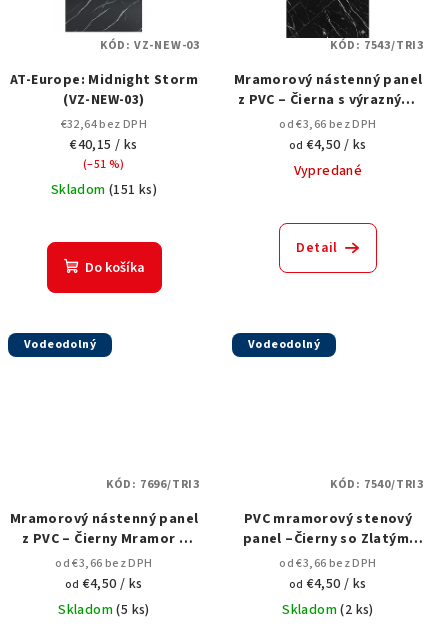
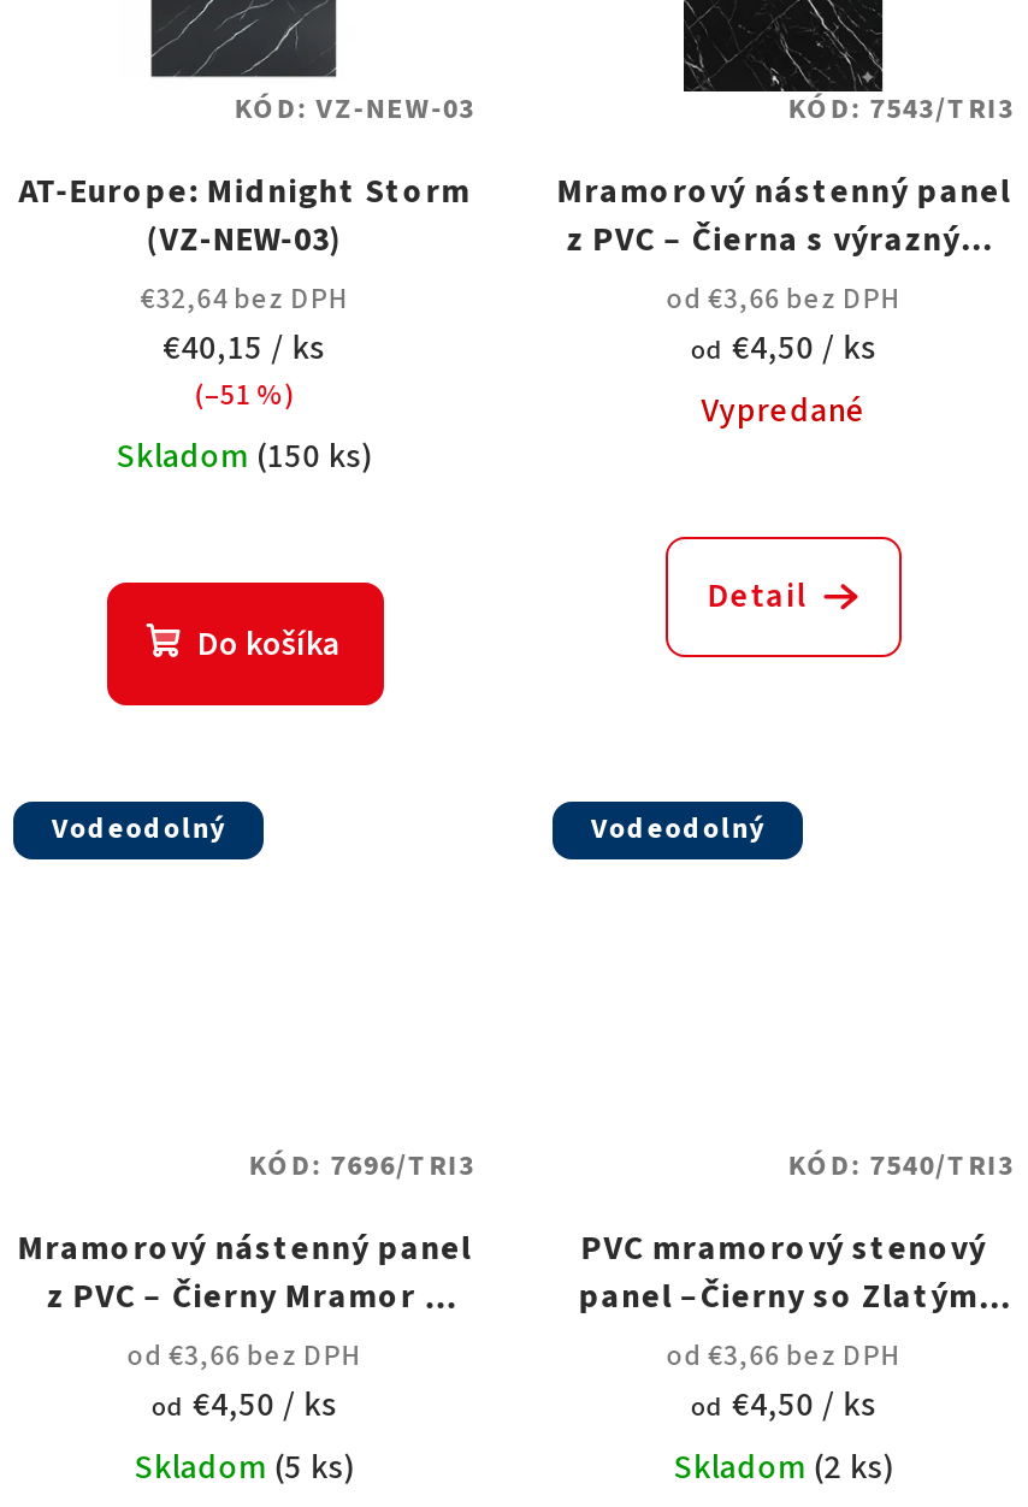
- Skladom (151 ks)
+ Skladom (150 ks)
